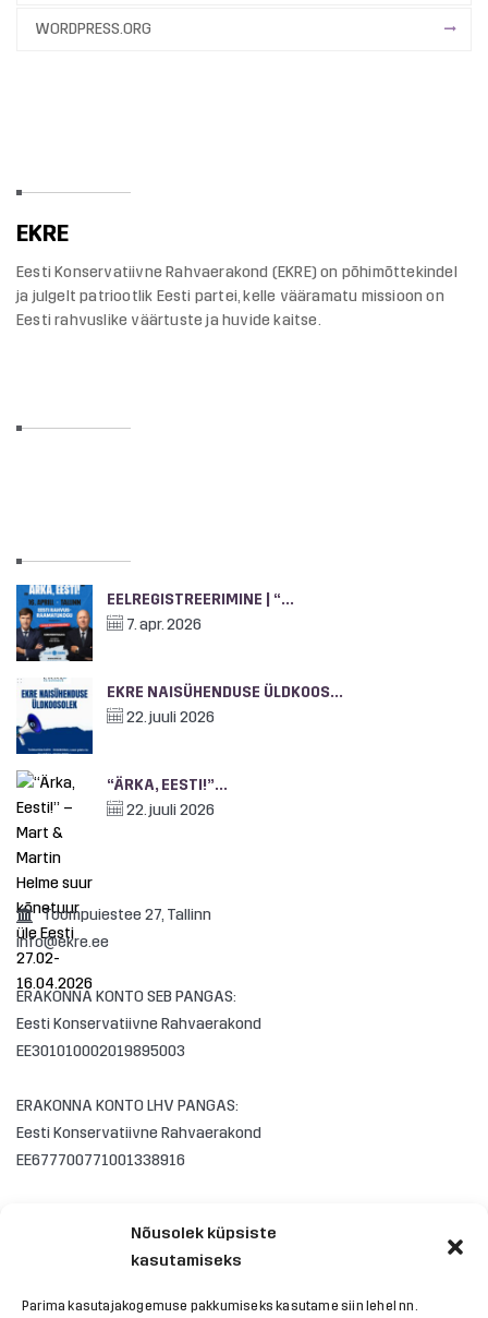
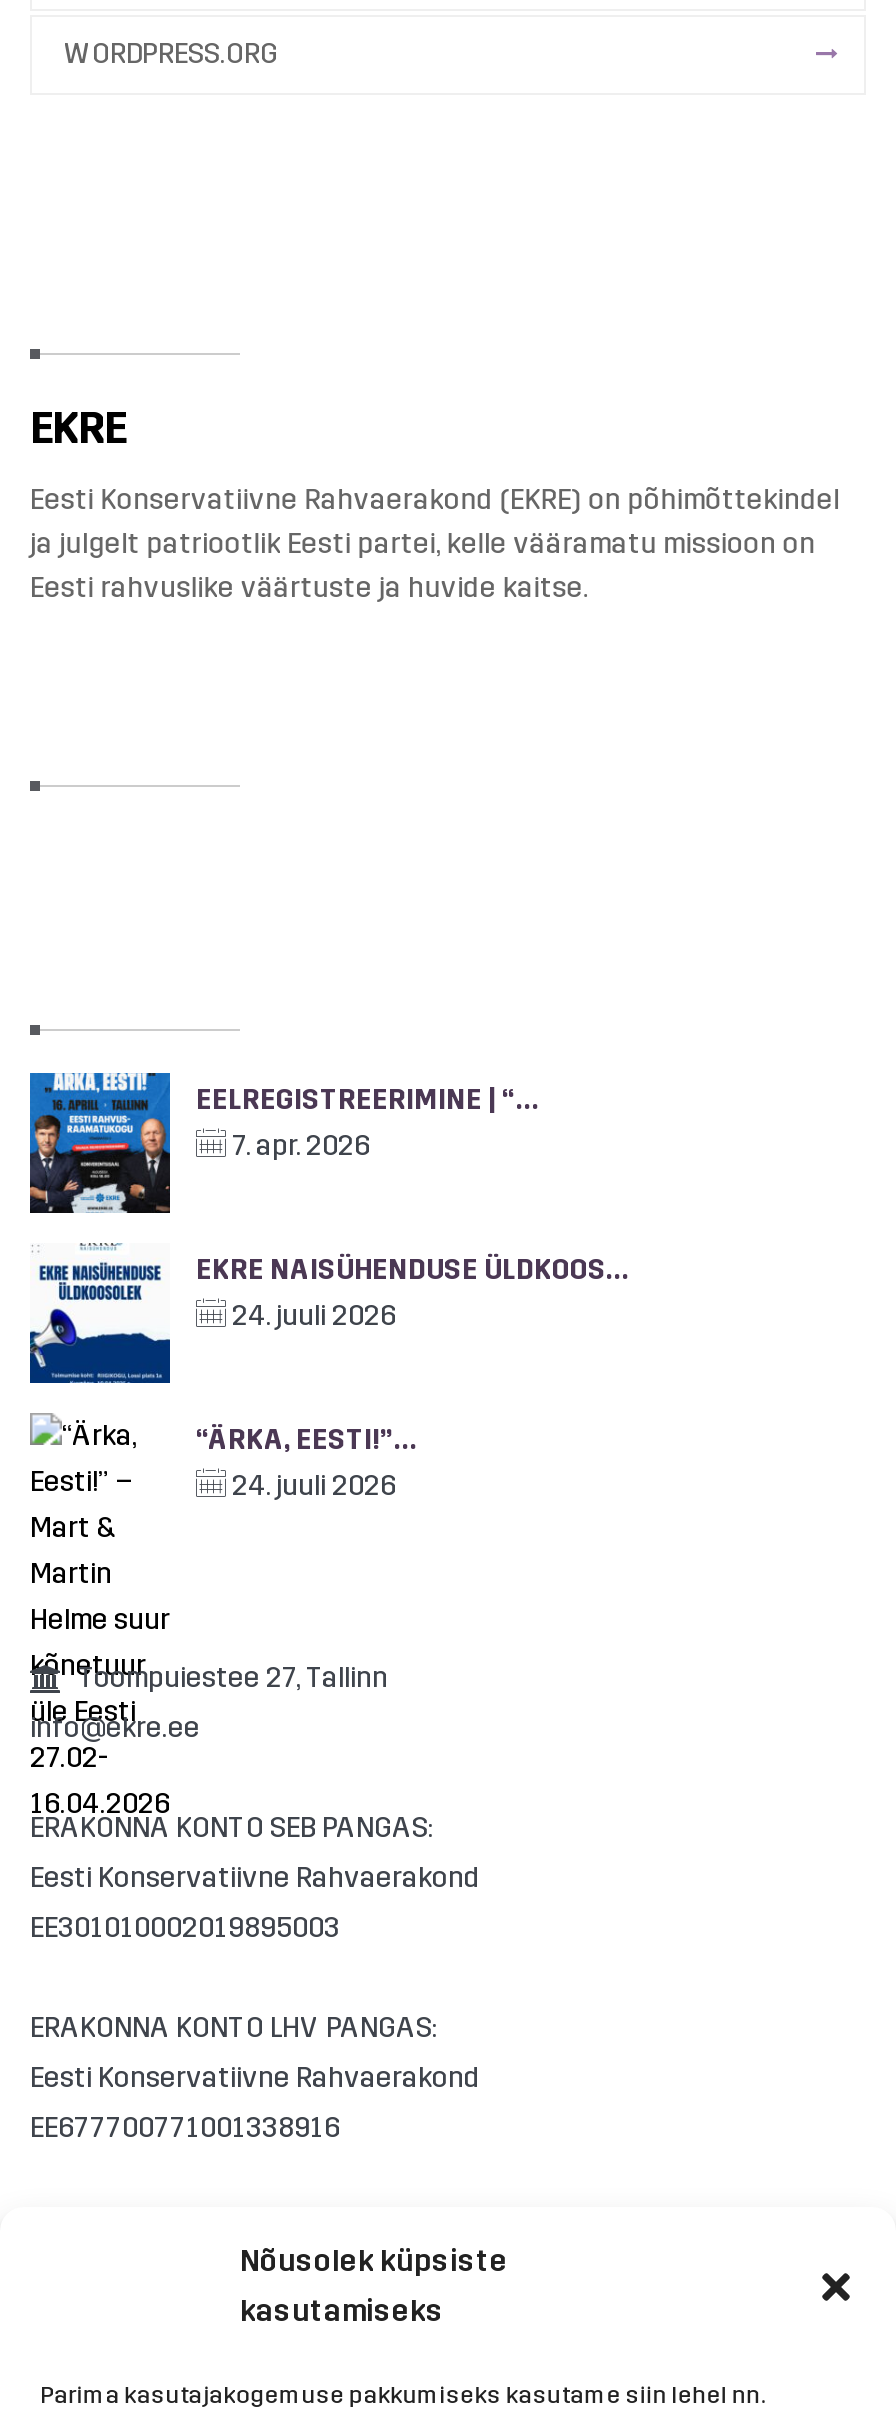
- 22. juuli 2026
+ 24. juuli 2026

- 22. juuli 2026
+ 24. juuli 2026
